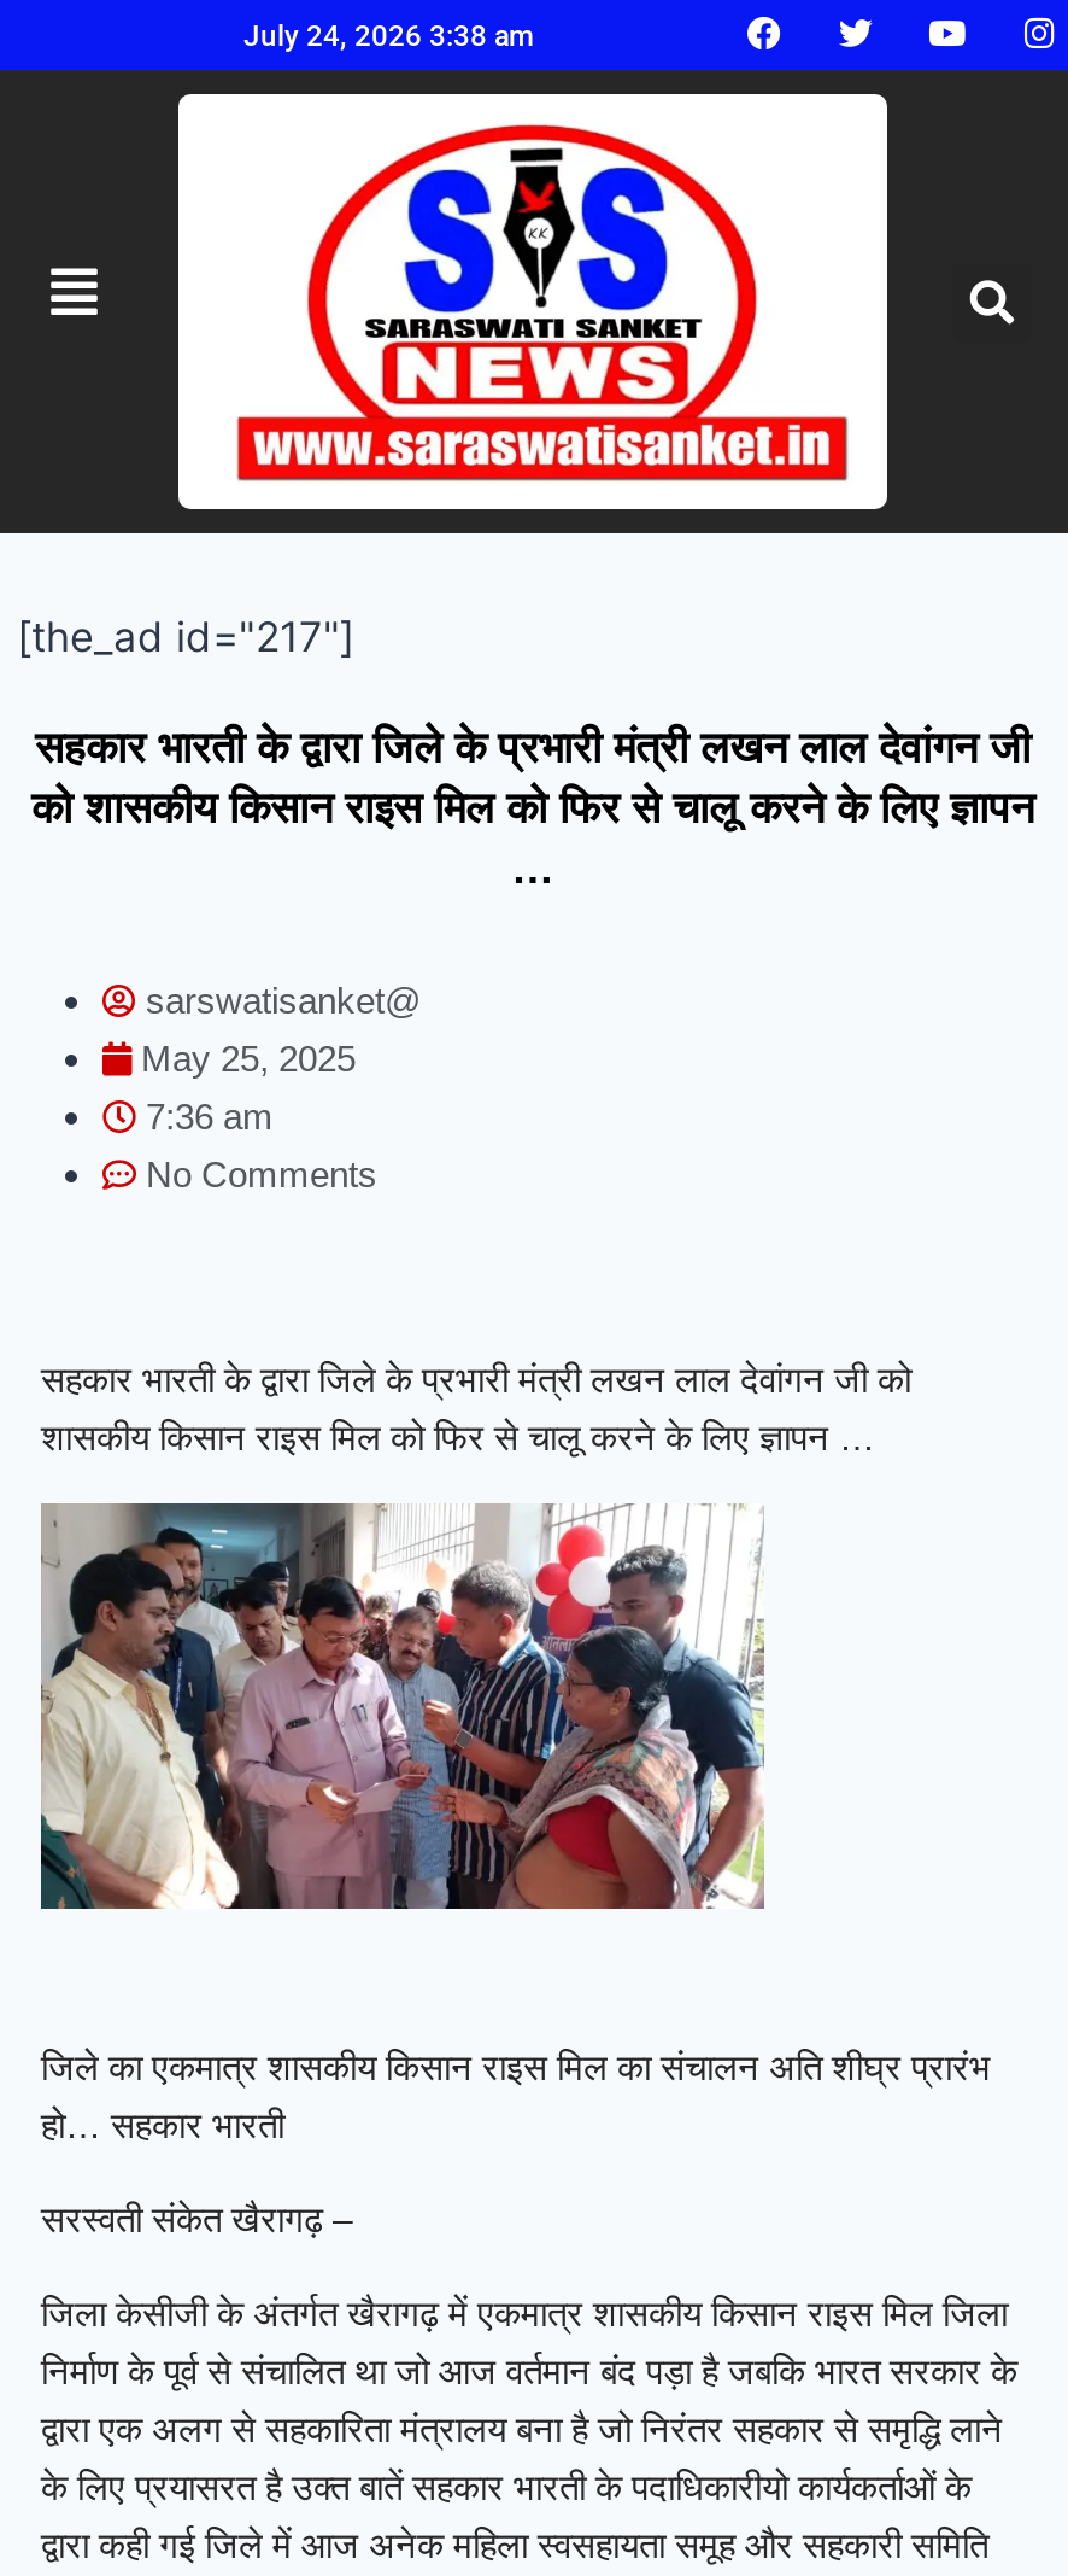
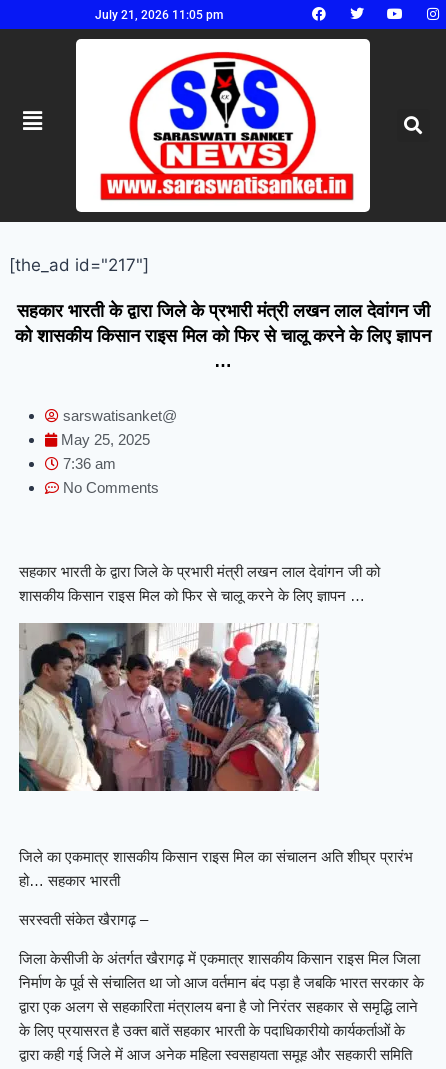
- July 24, 2026 3:38 am
+ July 21, 2026 11:05 pm
